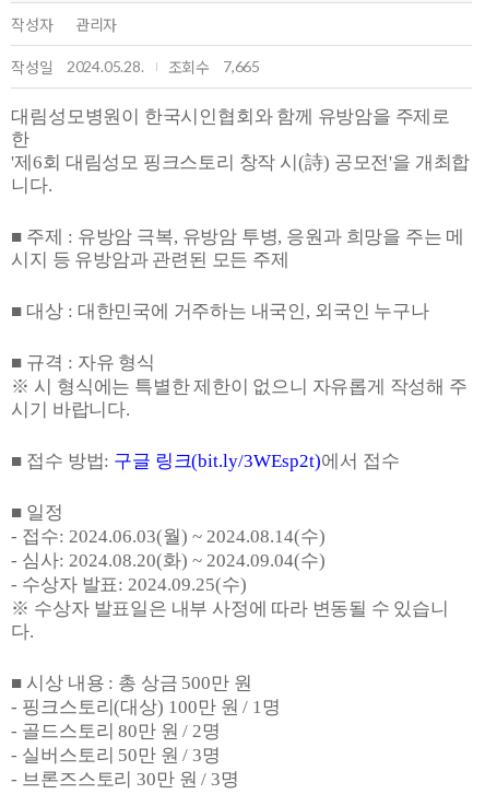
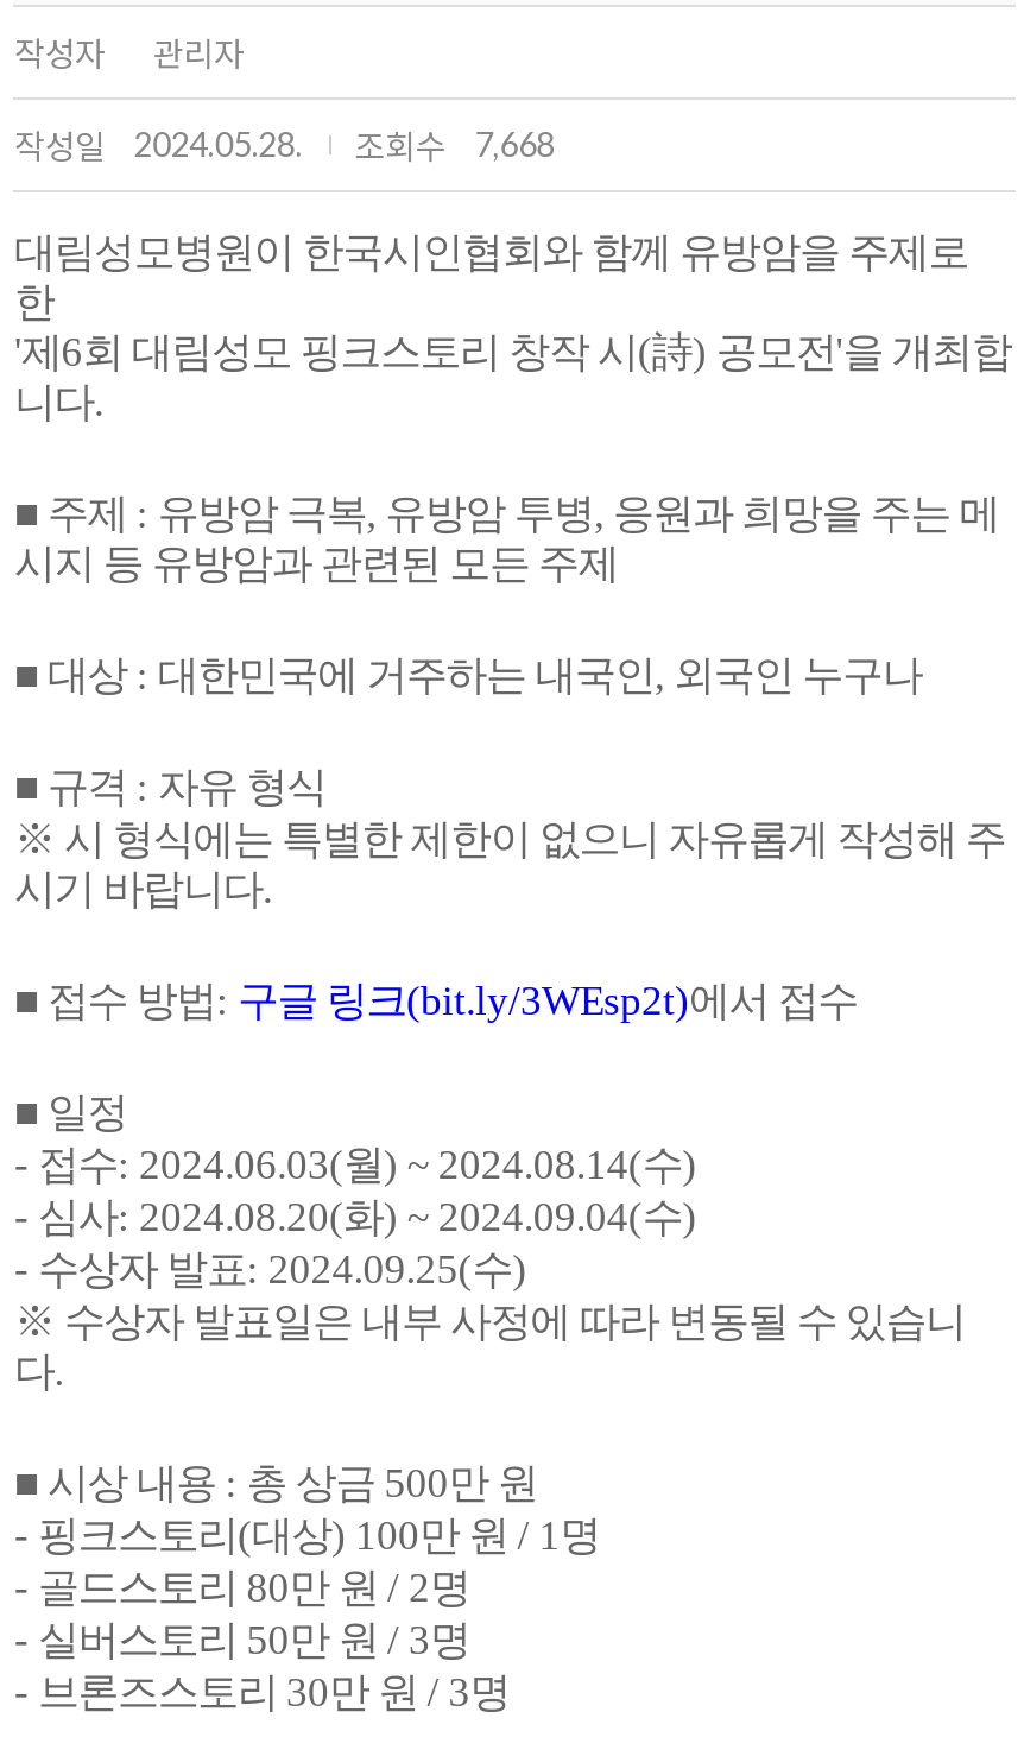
- 작성일 2024.05.28. 조회수 7,665
+ 작성일 2024.05.28. 조회수 7,668
